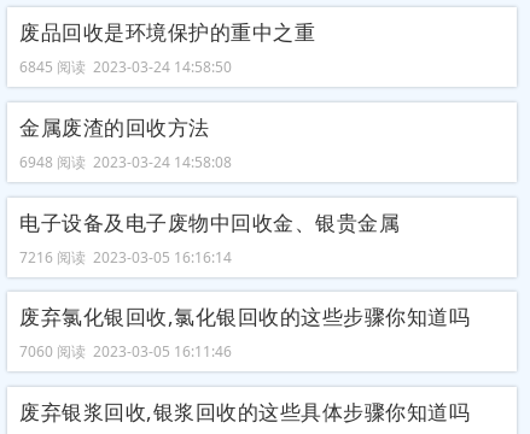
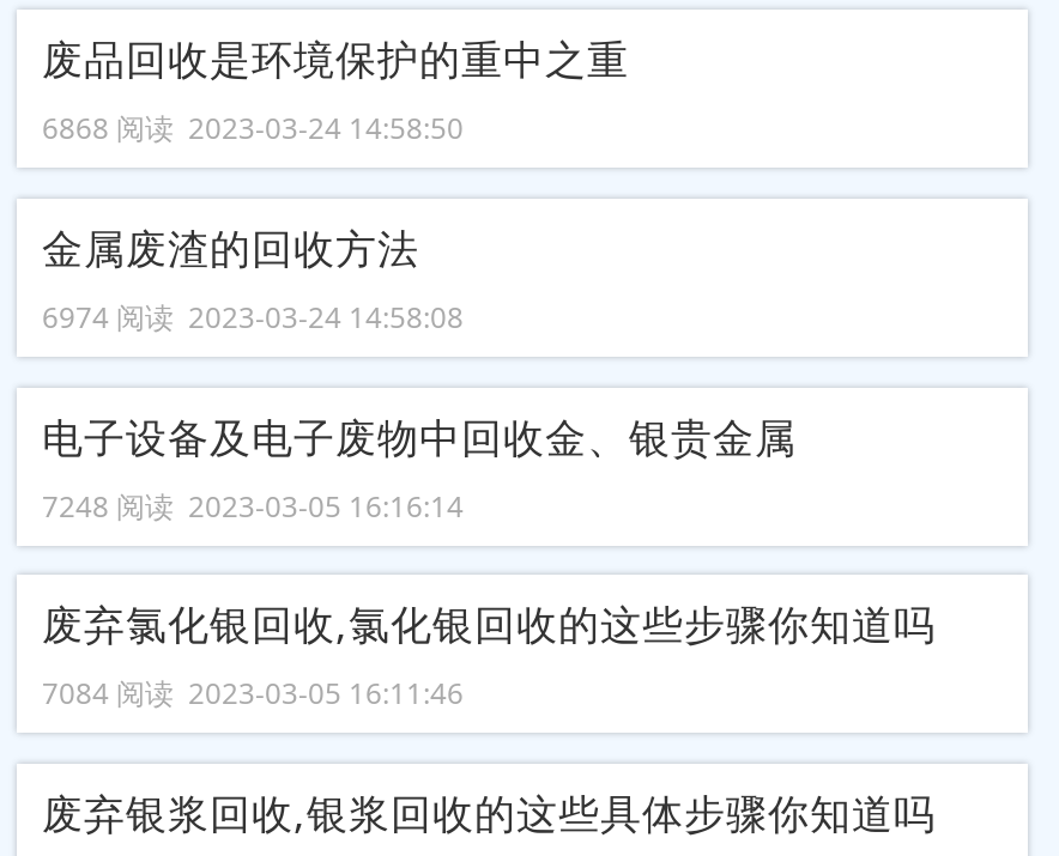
- 6845 阅读 2023-03-24 14:58:50
+ 6868 阅读 2023-03-24 14:58:50

- 6948 阅读 2023-03-24 14:58:08
+ 6974 阅读 2023-03-24 14:58:08

- 7216 阅读 2023-03-05 16:16:14
+ 7248 阅读 2023-03-05 16:16:14

- 7060 阅读 2023-03-05 16:11:46
+ 7084 阅读 2023-03-05 16:11:46
